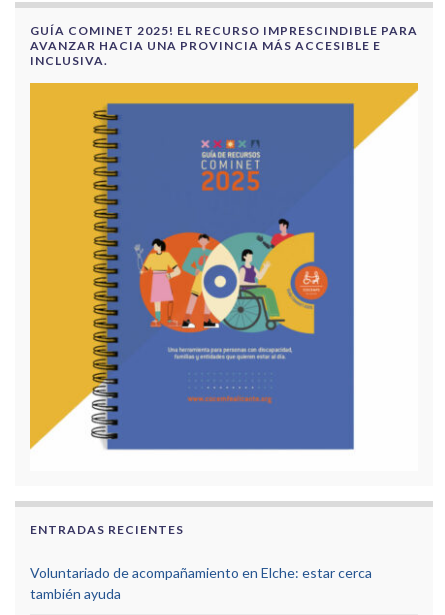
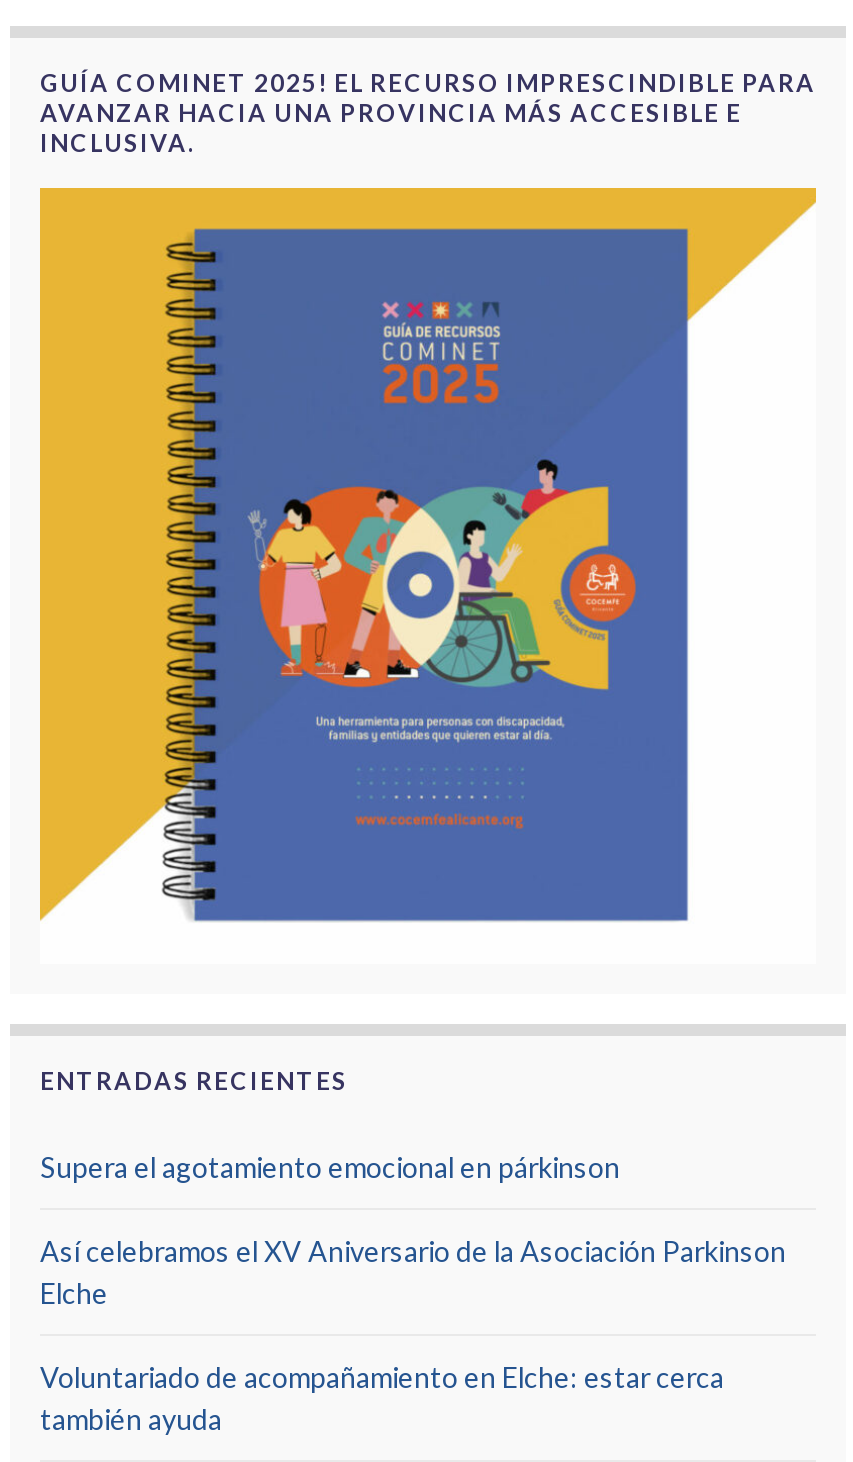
+ Supera el agotamiento emocional en párkinson
+ Así celebramos el XV Aniversario de la Asociación Parkinson
+ Elche
